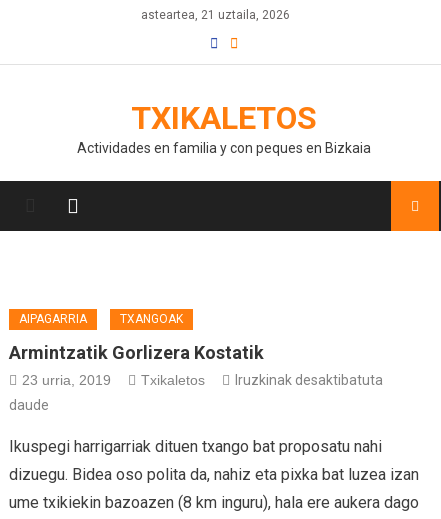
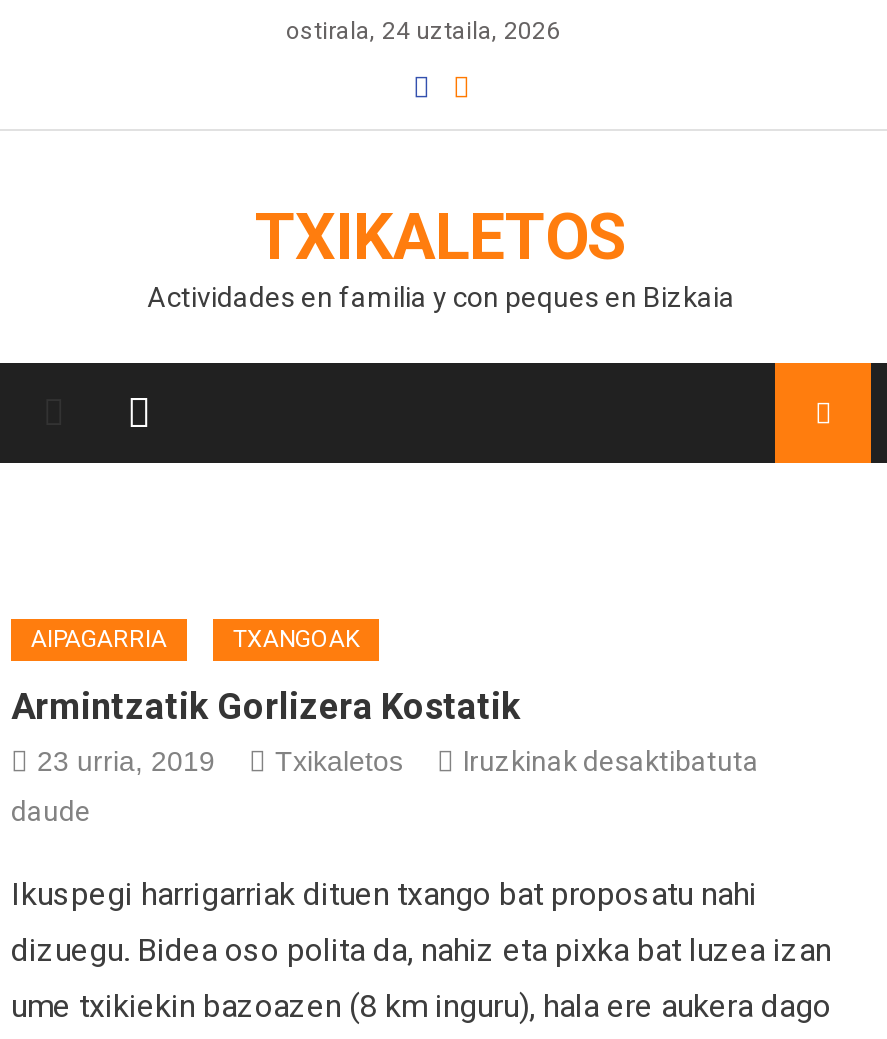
- asteartea, 21 uztaila, 2026
+ ostirala, 24 uztaila, 2026
